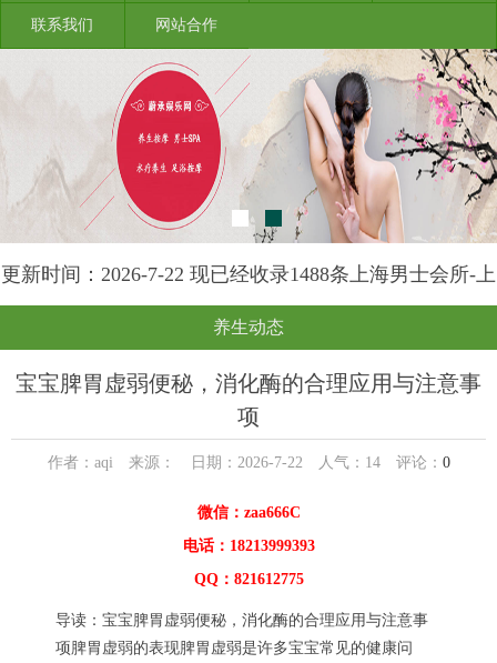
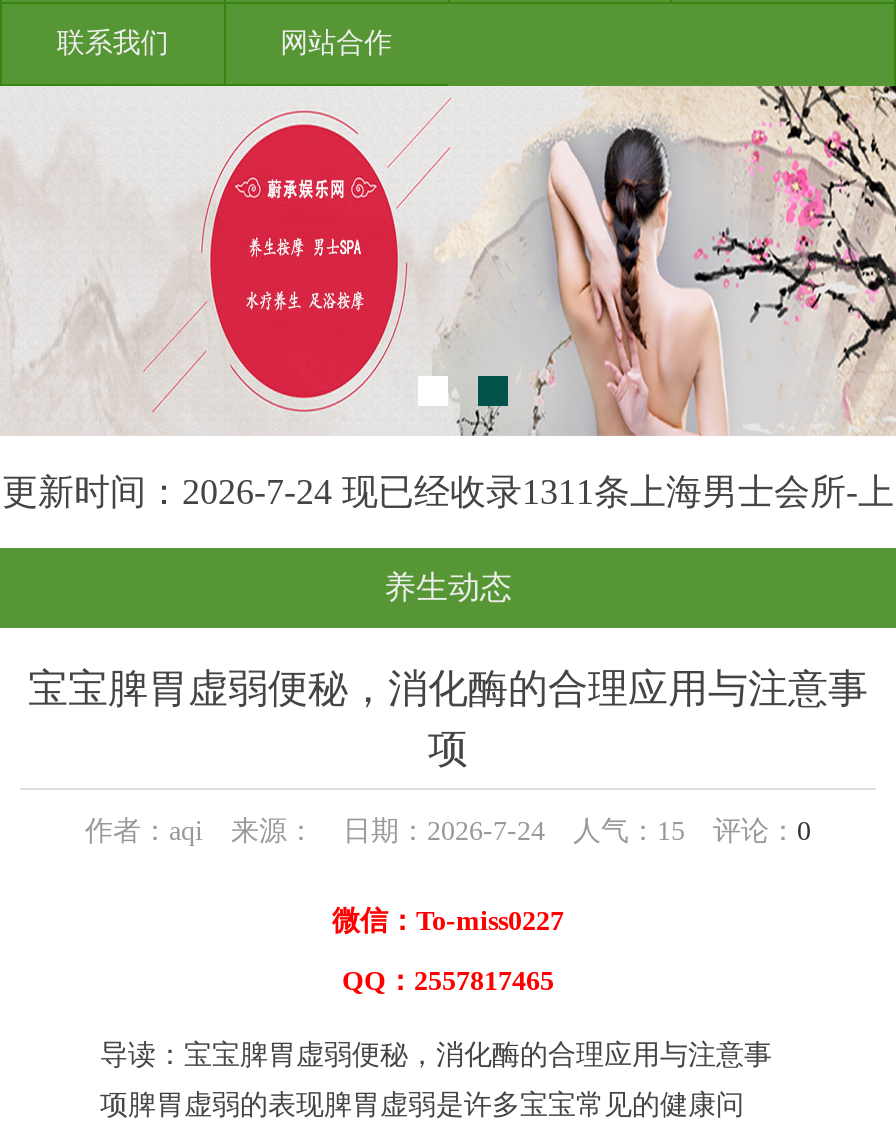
- 更新时间：2026-7-22 现已经收录1488条上海男士会所-上
+ 更新时间：2026-7-24 现已经收录1311条上海男士会所-上

- 作者：aqi 来源： 日期：2026-7-22 人气：14评论：0
- 微信：zaa666C
- 电话：18213999393
- QQ：821612775
+ 作者：aqi 来源： 日期：2026-7-24 人气：15评论：0
+ 微信：To-miss0227
+ QQ：2557817465
